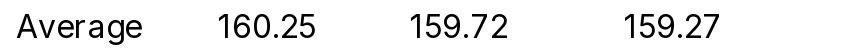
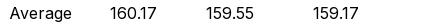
- Average 160.25
+ Average 160.17

- 159.72
+ 159.55

- 159.27
+ 159.17
